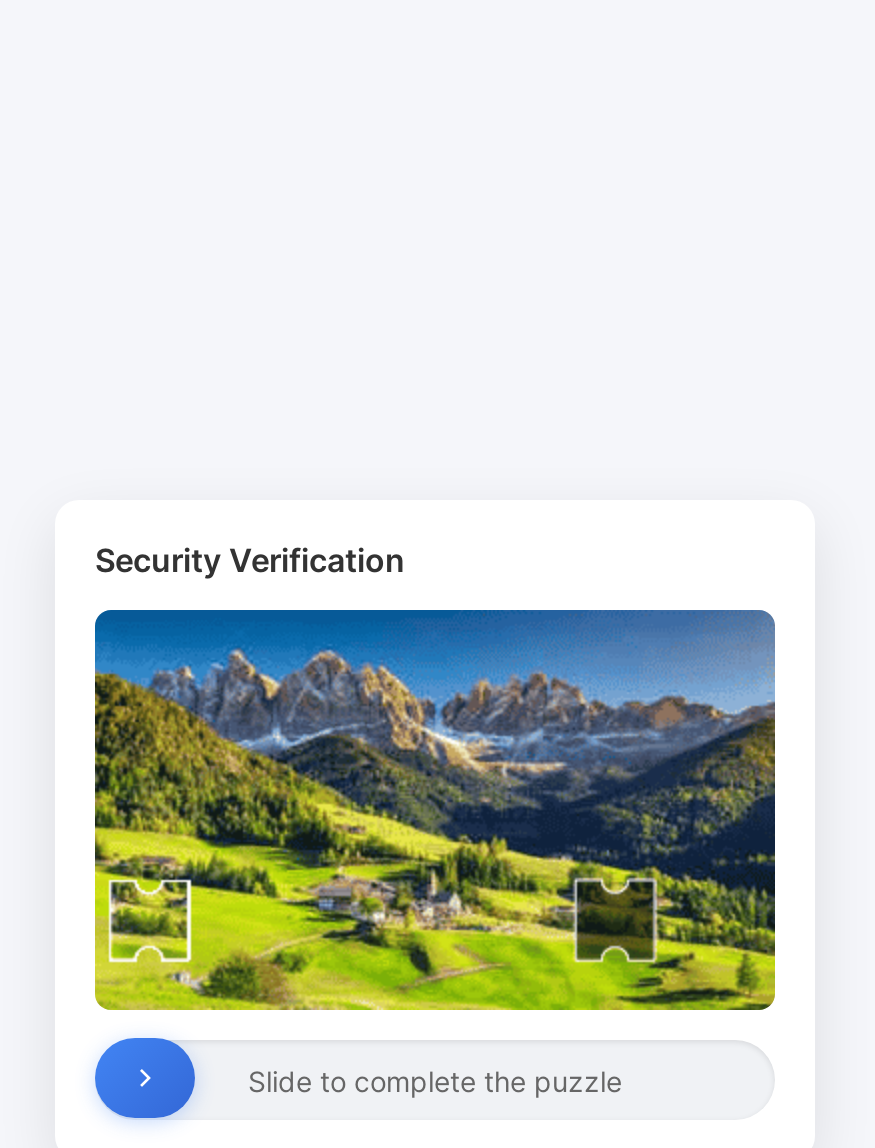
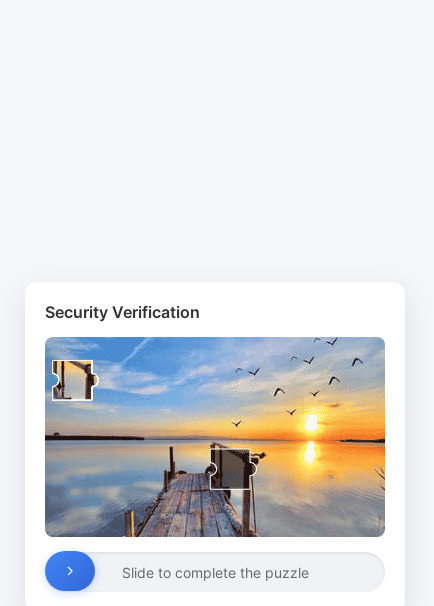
- [image]
+ [image]
